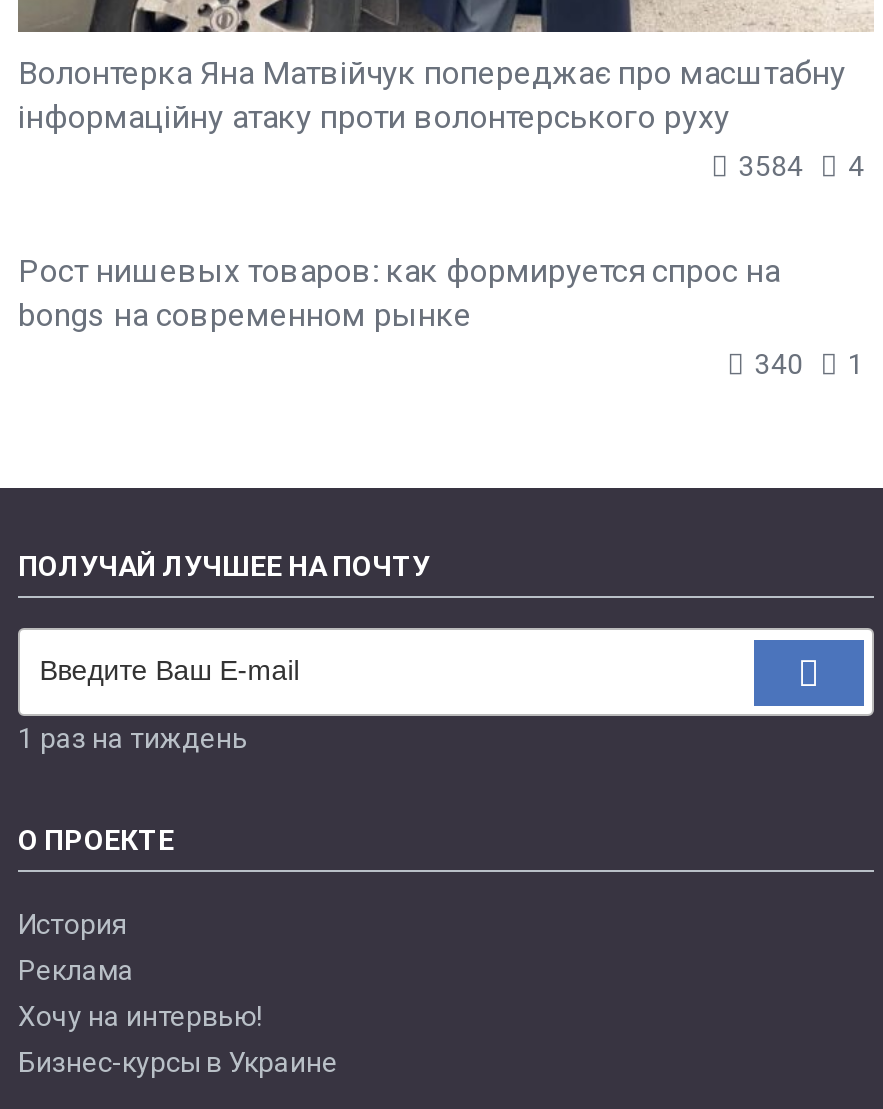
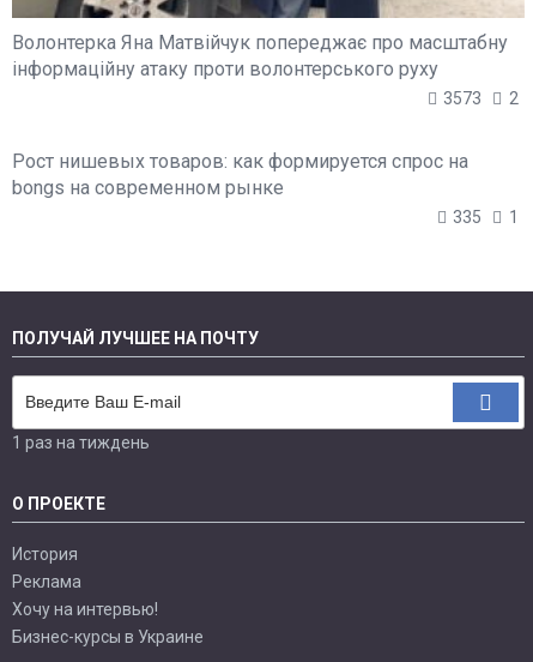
- 3584
+ 3573

- 4
+ 2

- 340 1
+ 335 1
